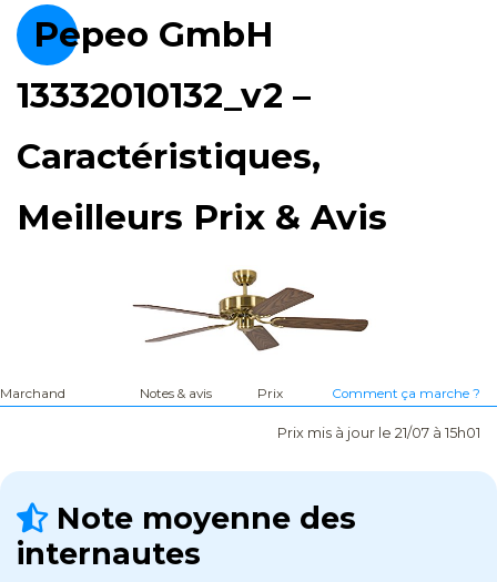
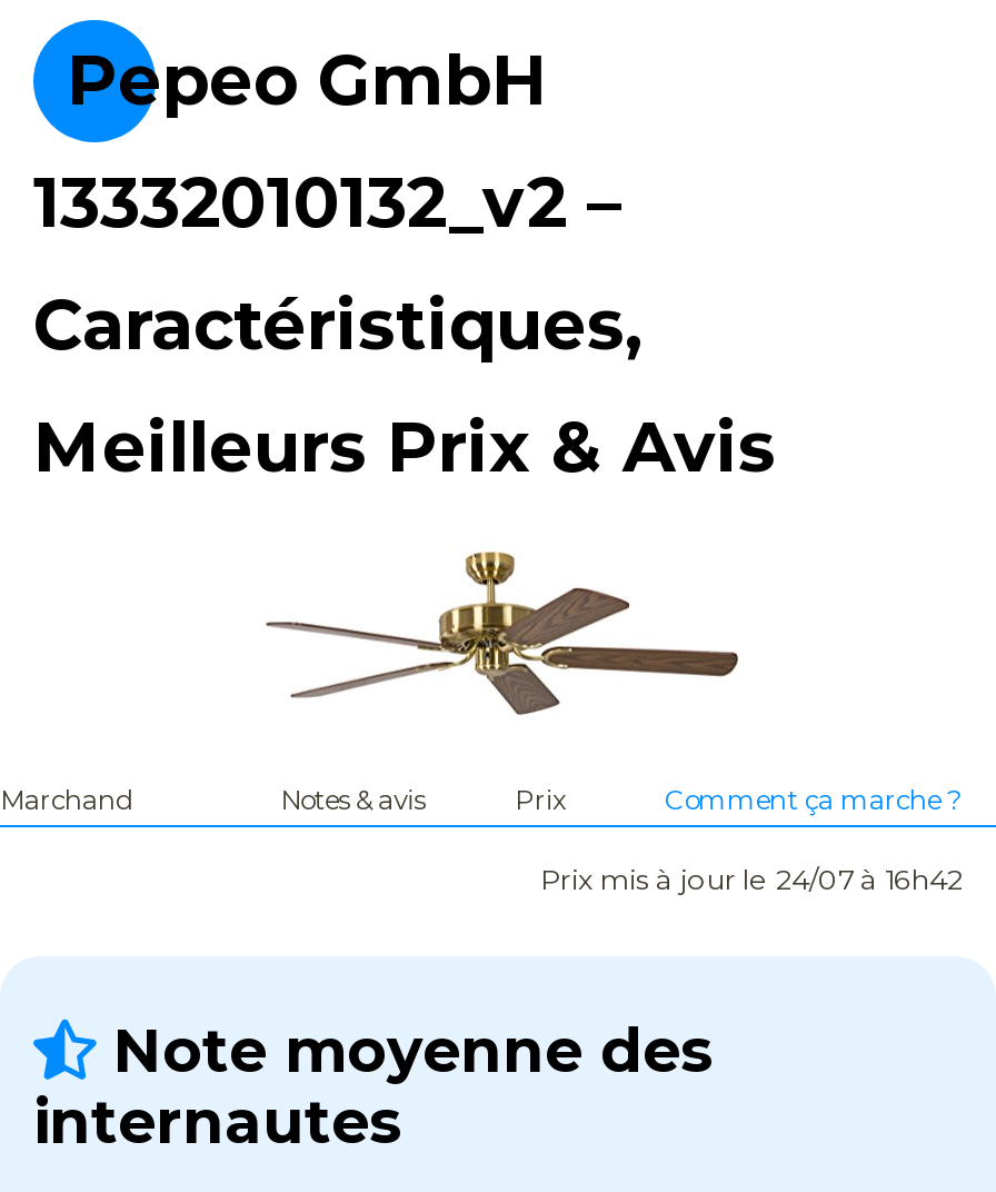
- Prix mis à jour le 21/07 à 15h01
+ Prix mis à jour le 24/07 à 16h42
